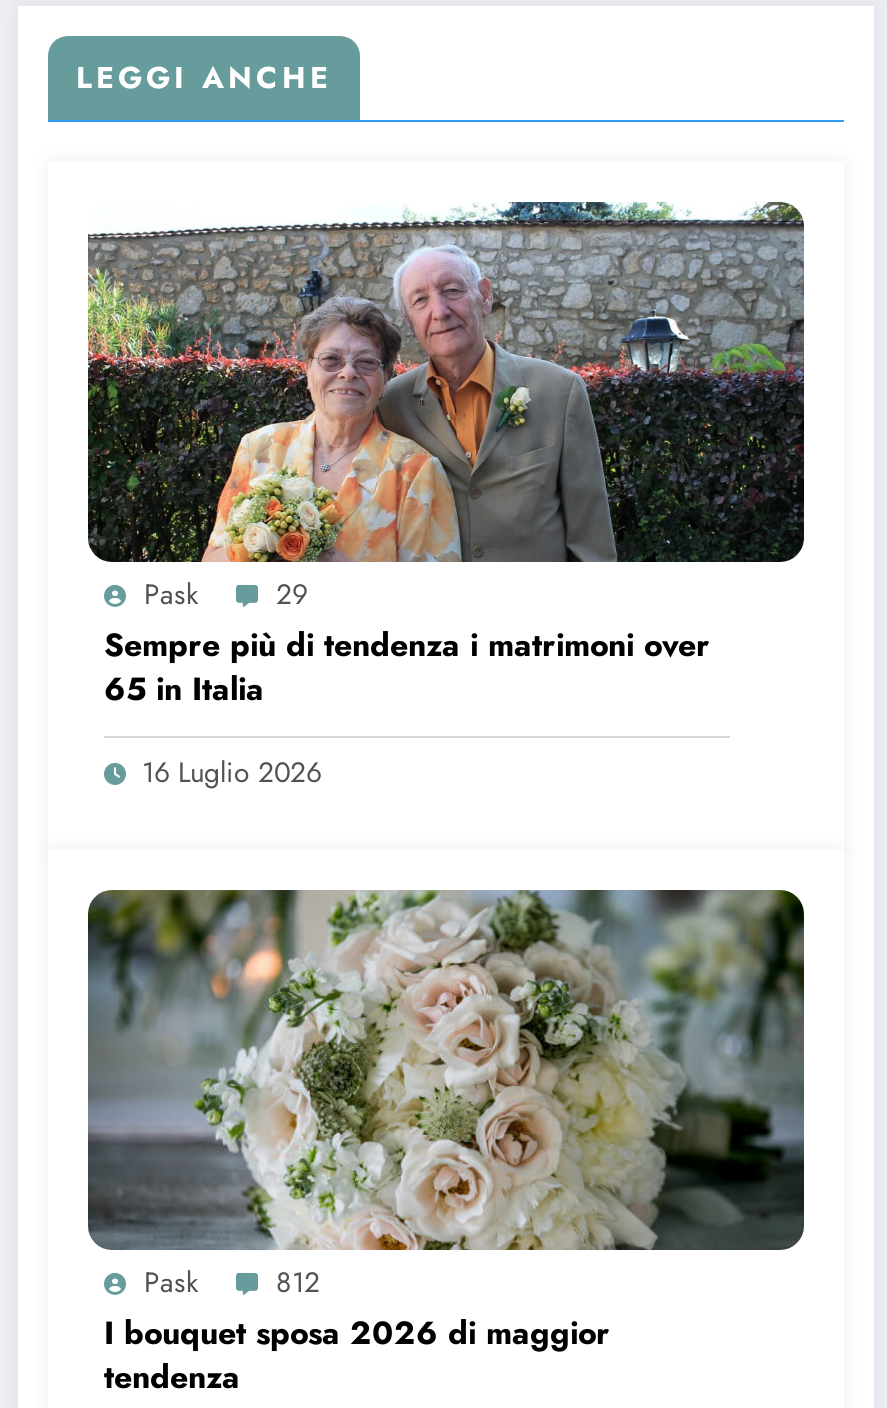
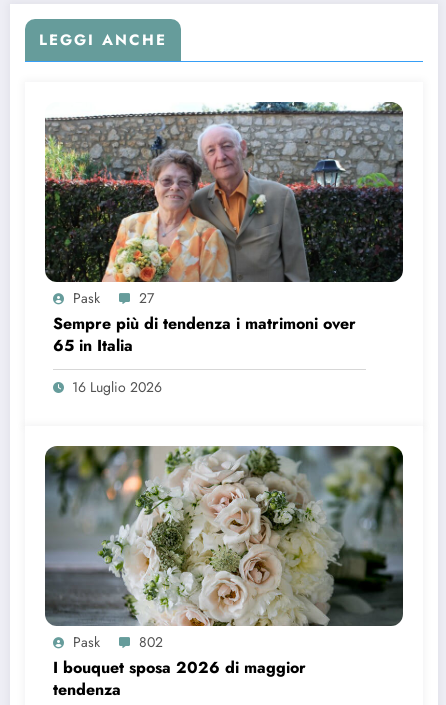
- Pask 29
+ Pask 27

- Pask 812
+ Pask 802
